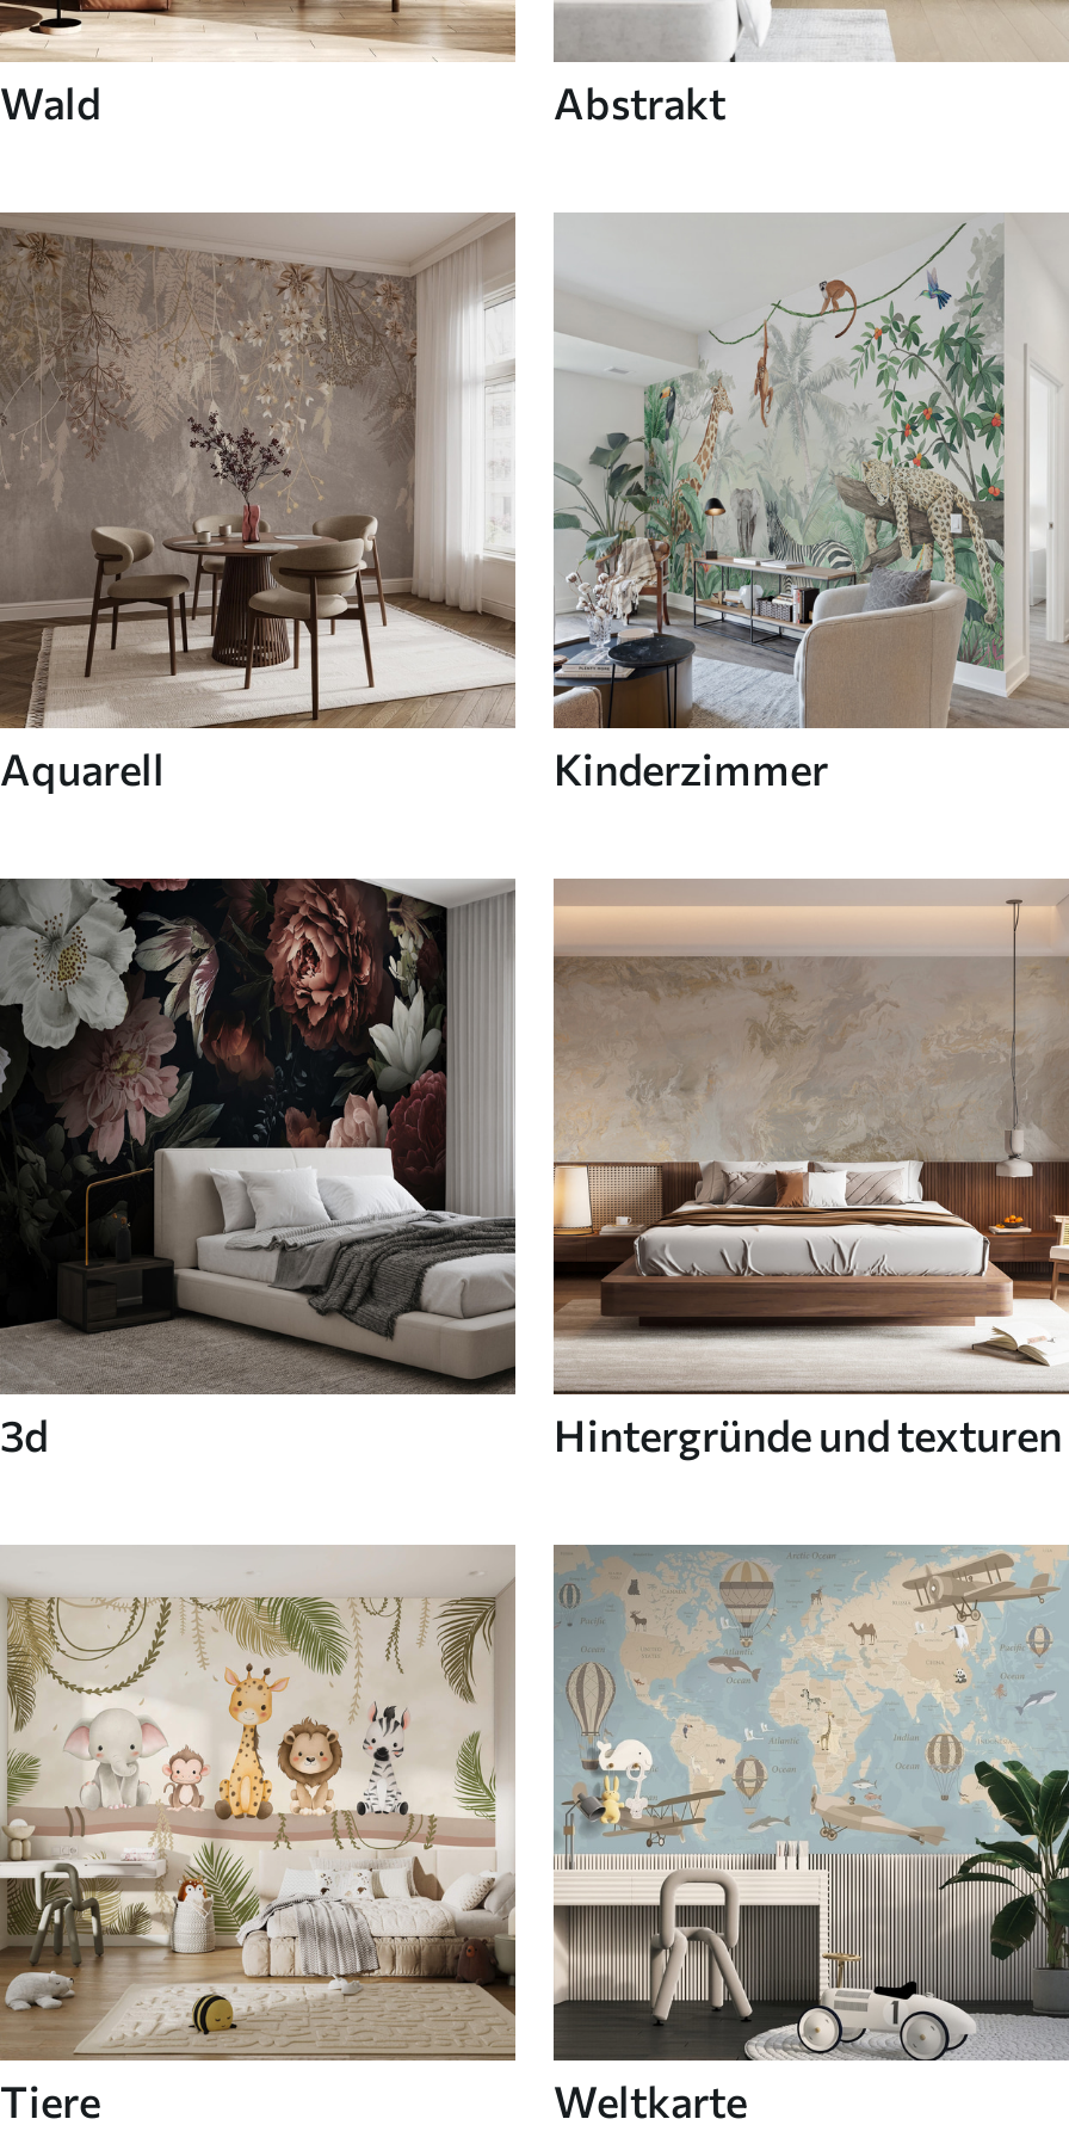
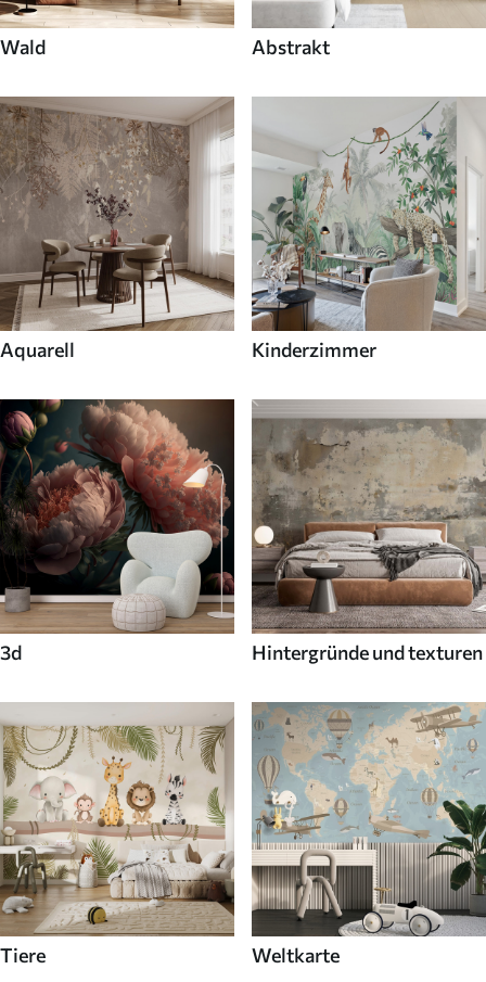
- [image]
+ [image]

- [image]
+ [image]
